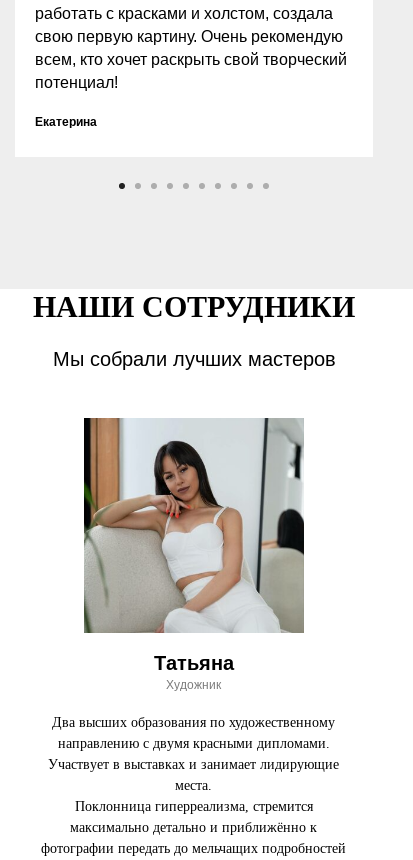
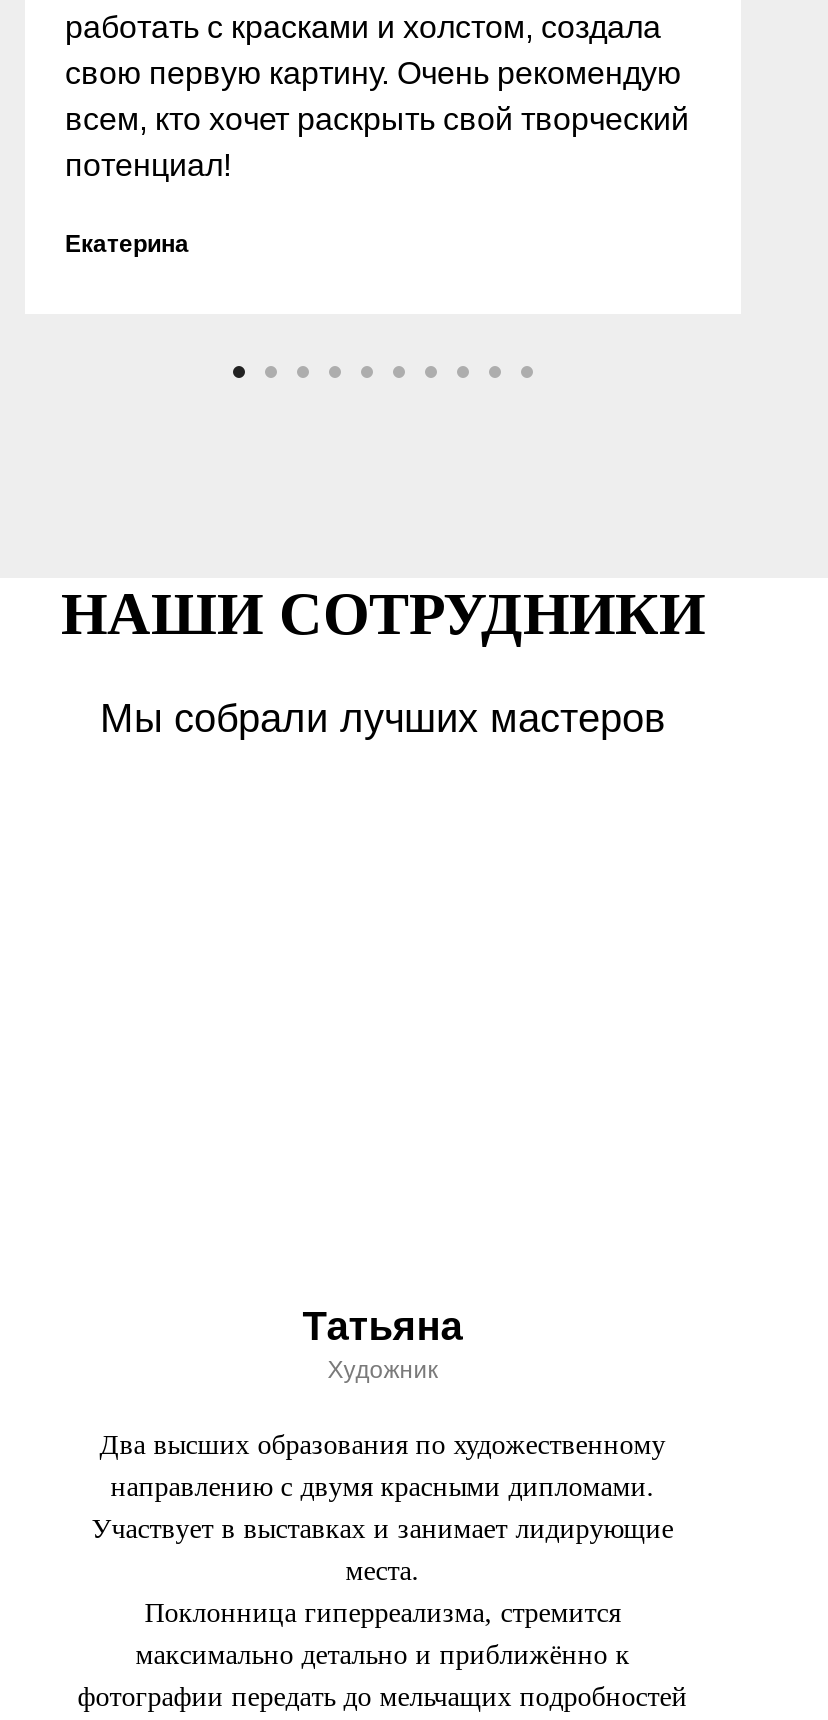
- [image]
